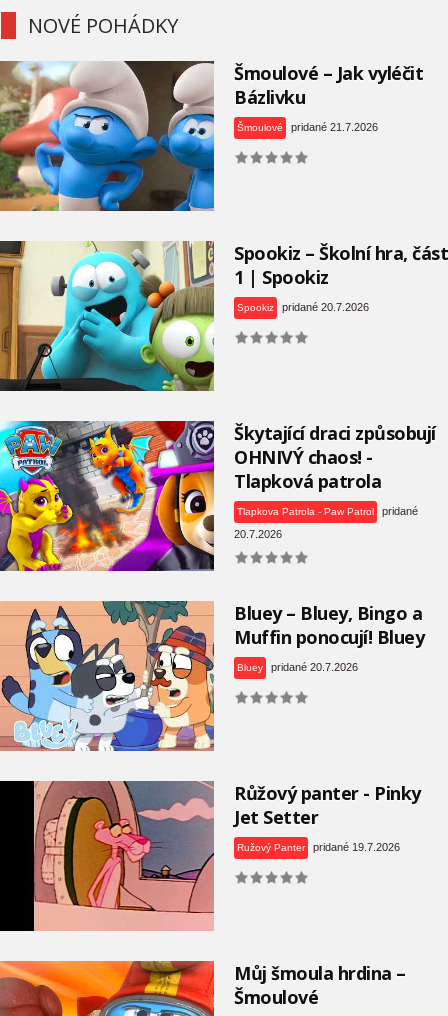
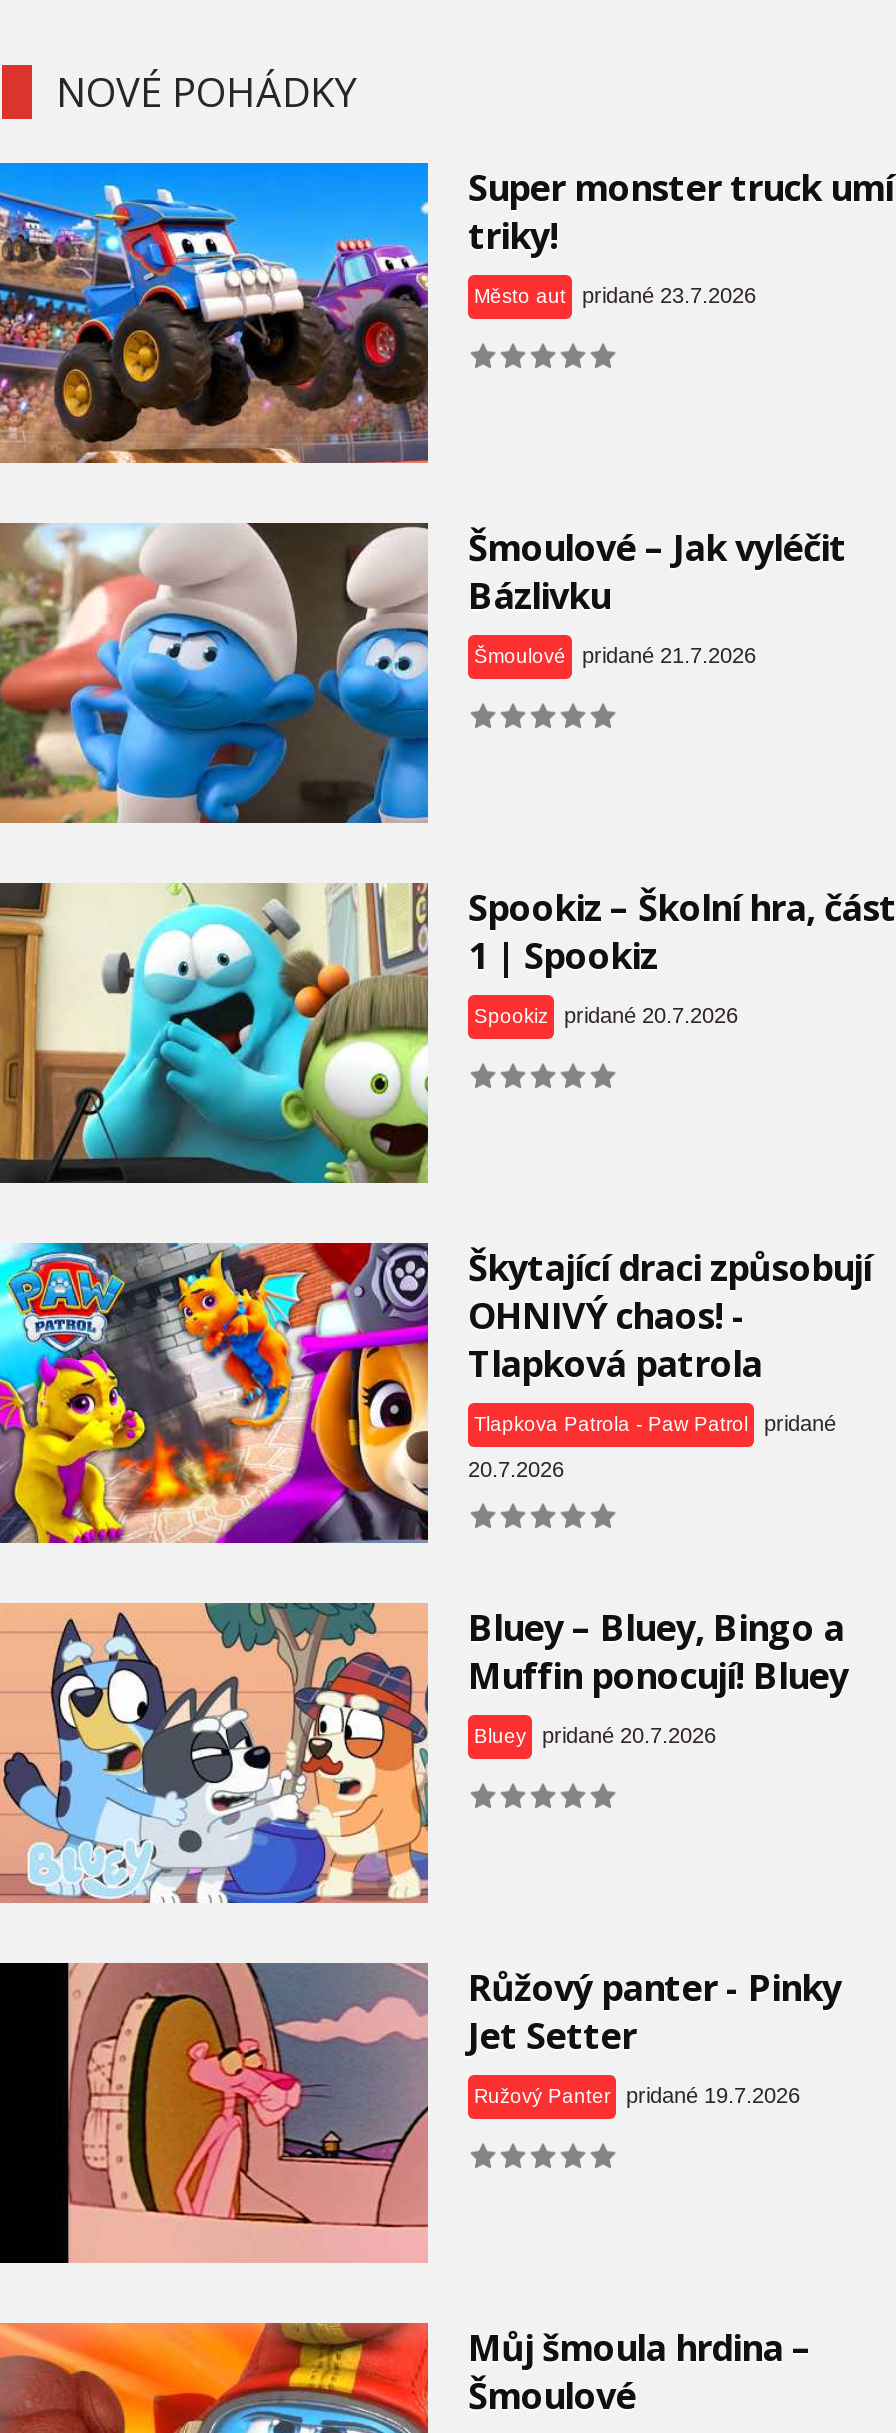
+ [image]
+ Super monster truck umí
+ triky!
+ Město aut
+ pridané 23.7.2026
